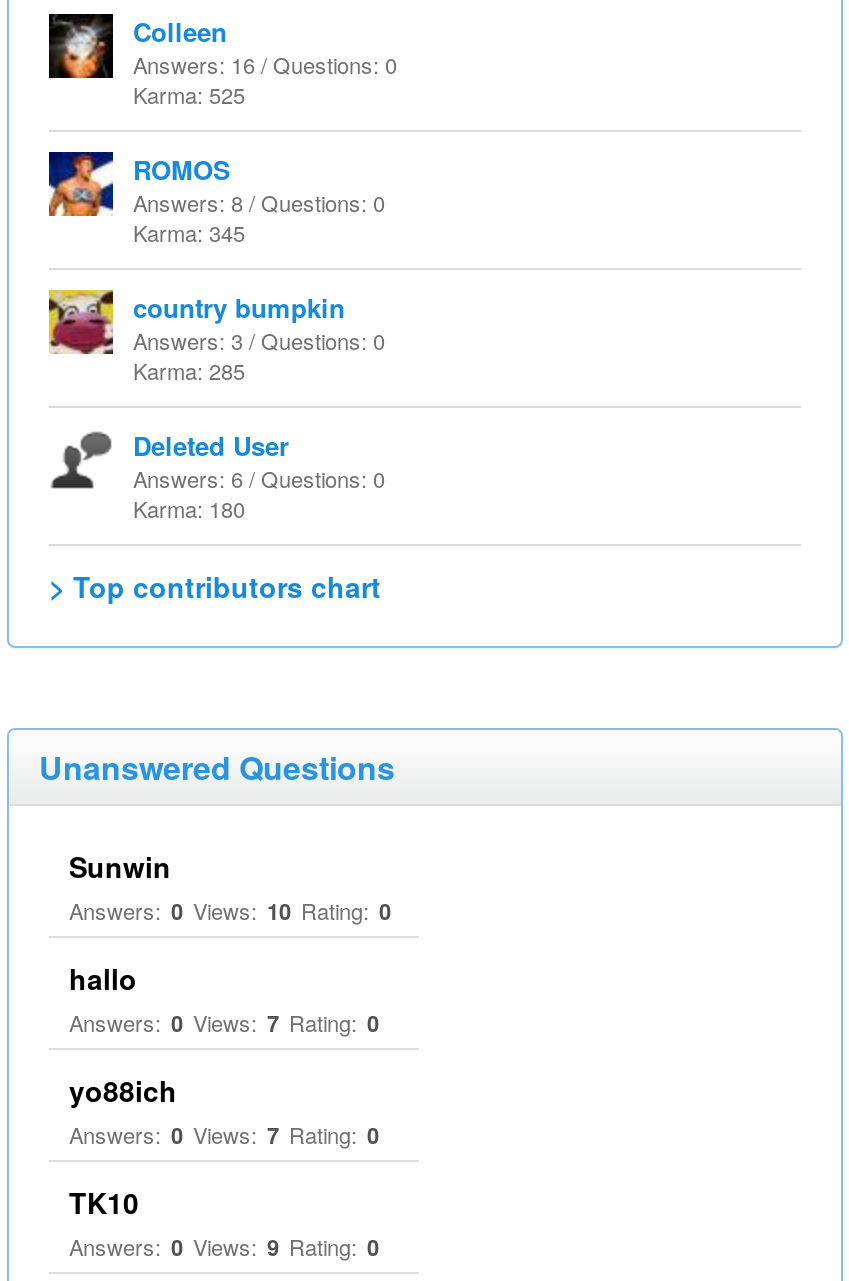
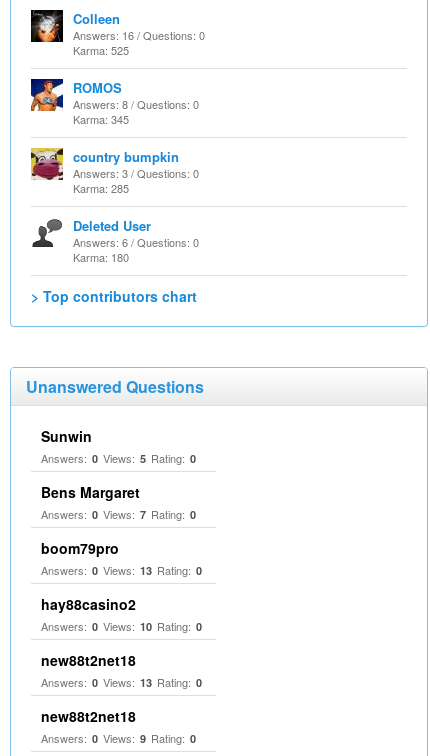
moved down: Answers: 0 Views: 10 Rating: 0

+ Answers: 0 Views: 5 Rating: 0

- hallo
+ Bens Margaret

- yo88ich
- Answers: 0 Views: 7 Rating: 0
- TK10
+ boom79pro
+ Answers: 0 Views: 13 Rating: 0
+ hay88casino2
+ new88t2net18
+ Answers: 0 Views: 13 Rating: 0
+ new88t2net18
